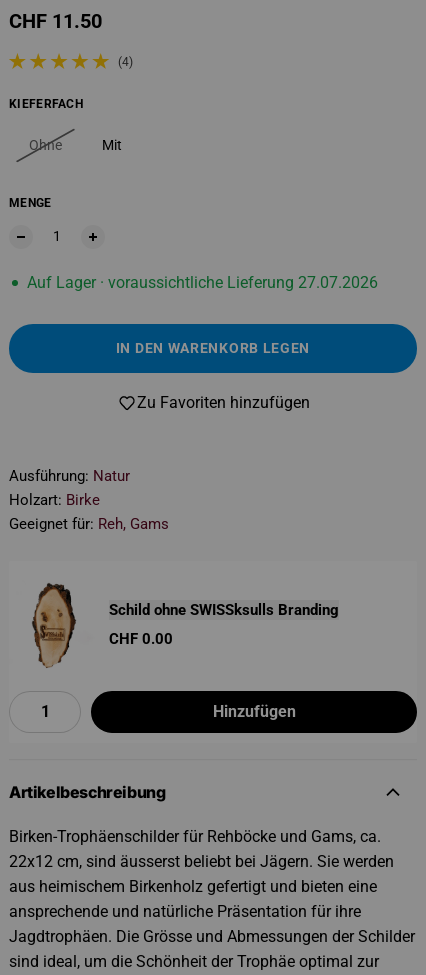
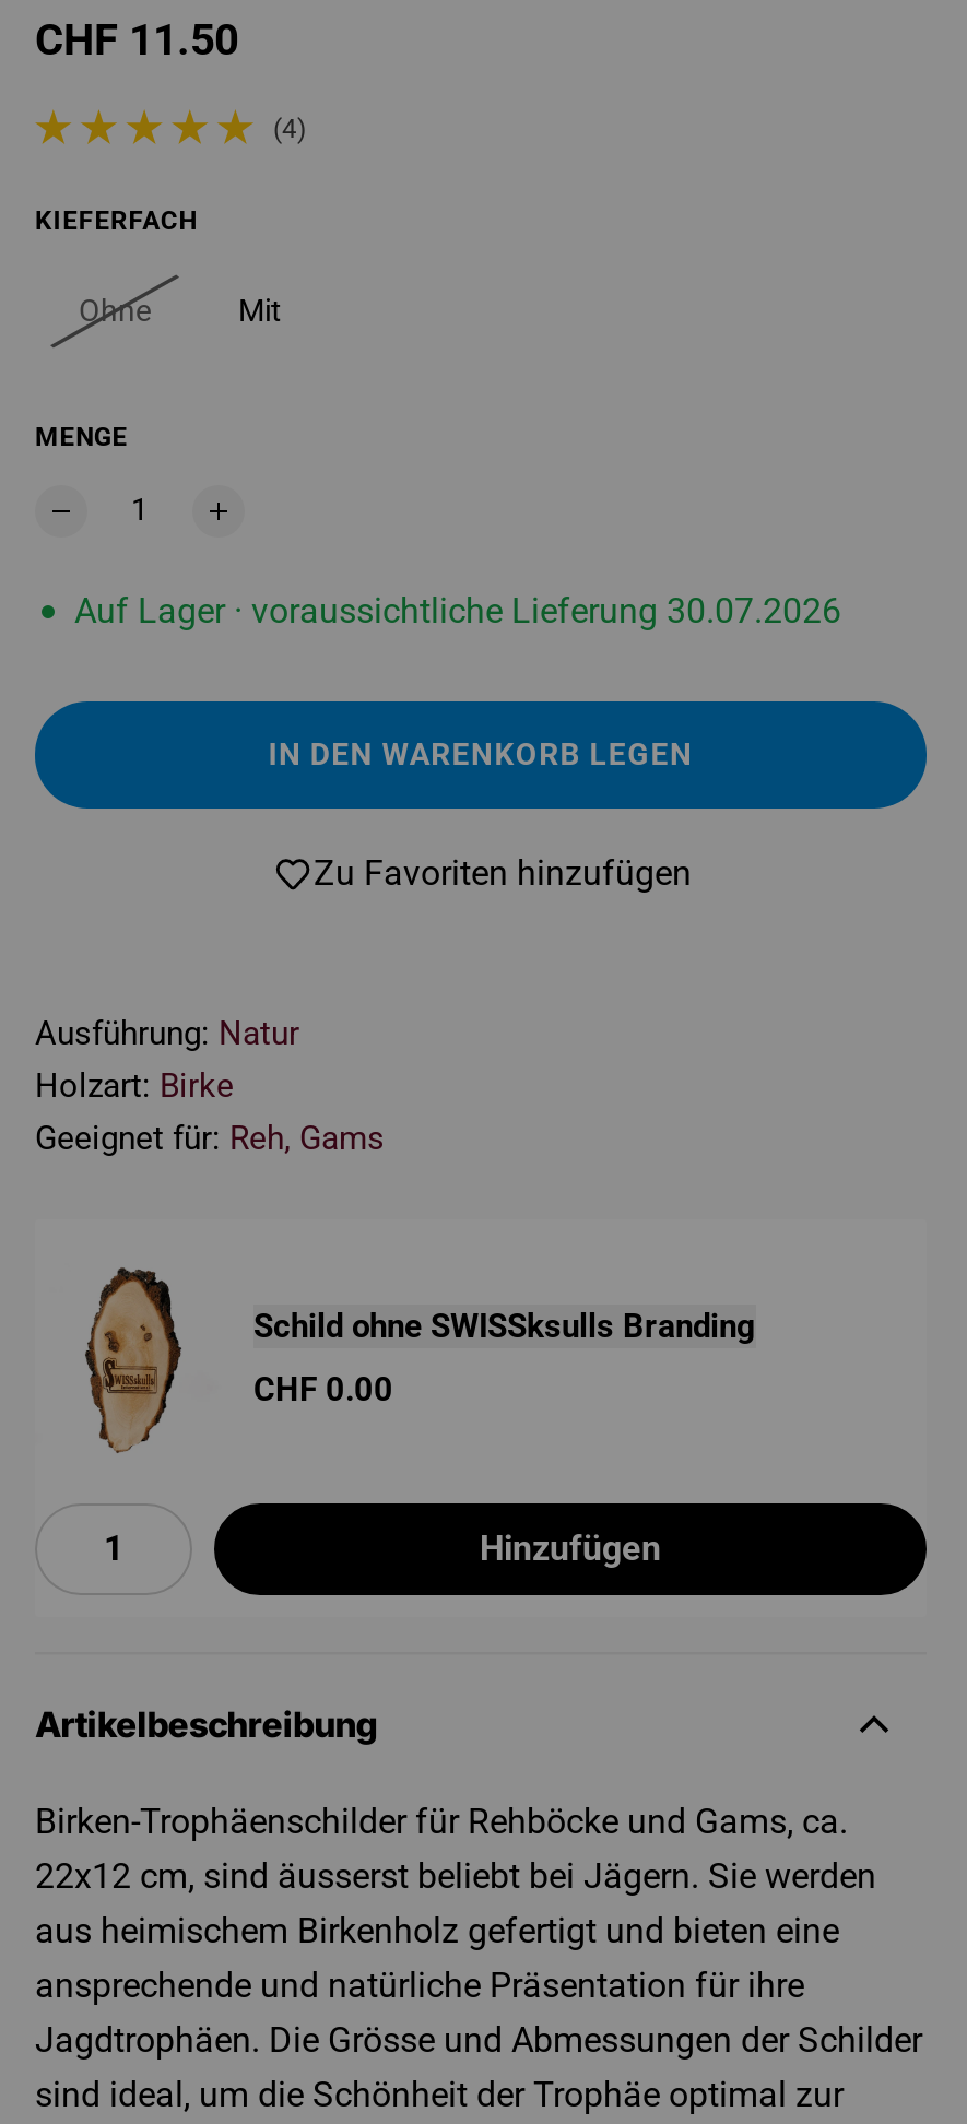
- Auf Lager · voraussichtliche Lieferung 27.07.2026
+ Auf Lager · voraussichtliche Lieferung 30.07.2026
